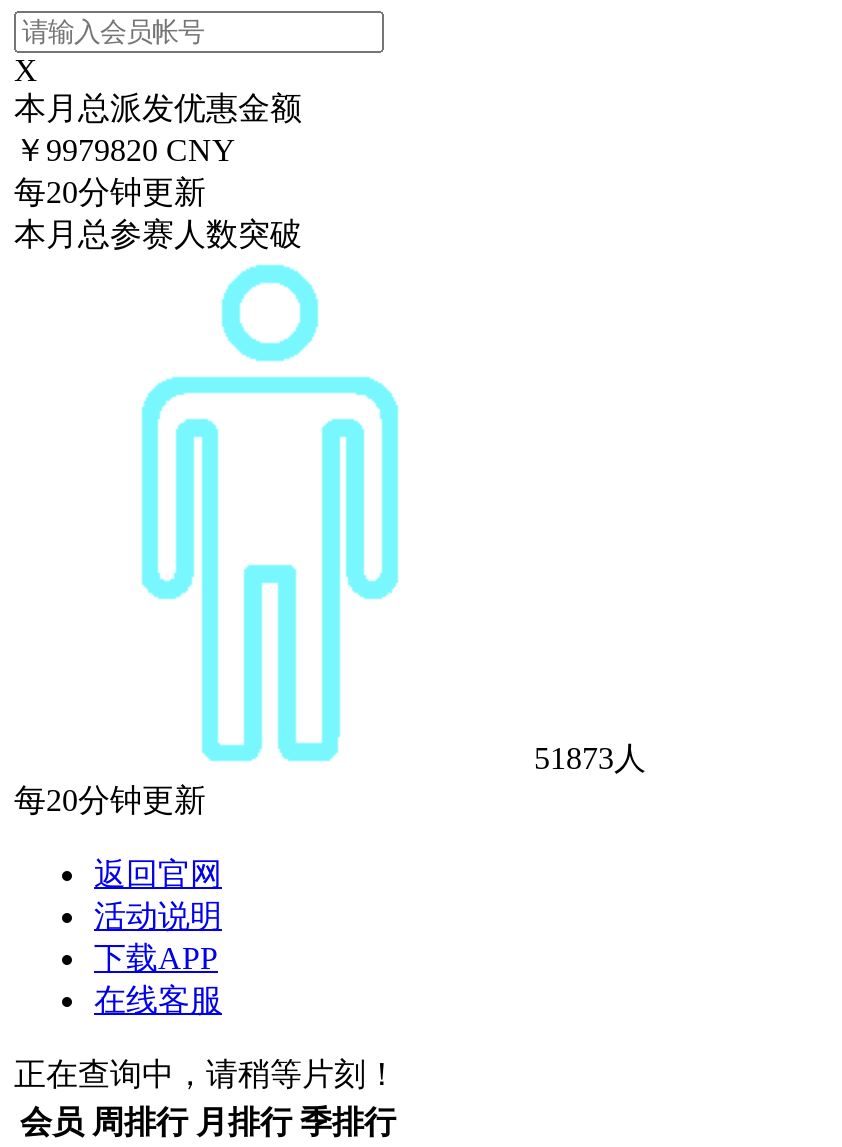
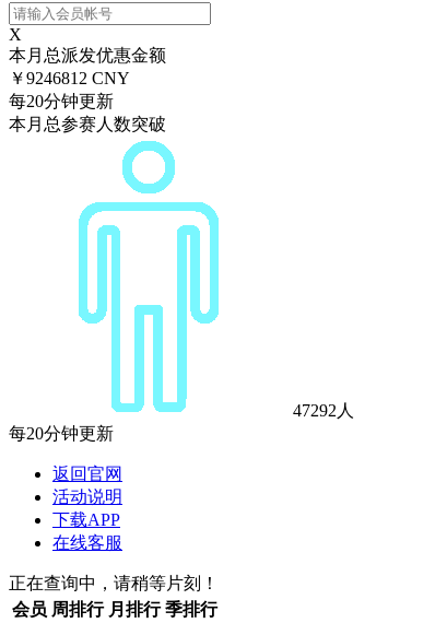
- ￥9979820 CNY
+ ￥9246812 CNY

- 51873人
+ 47292人
